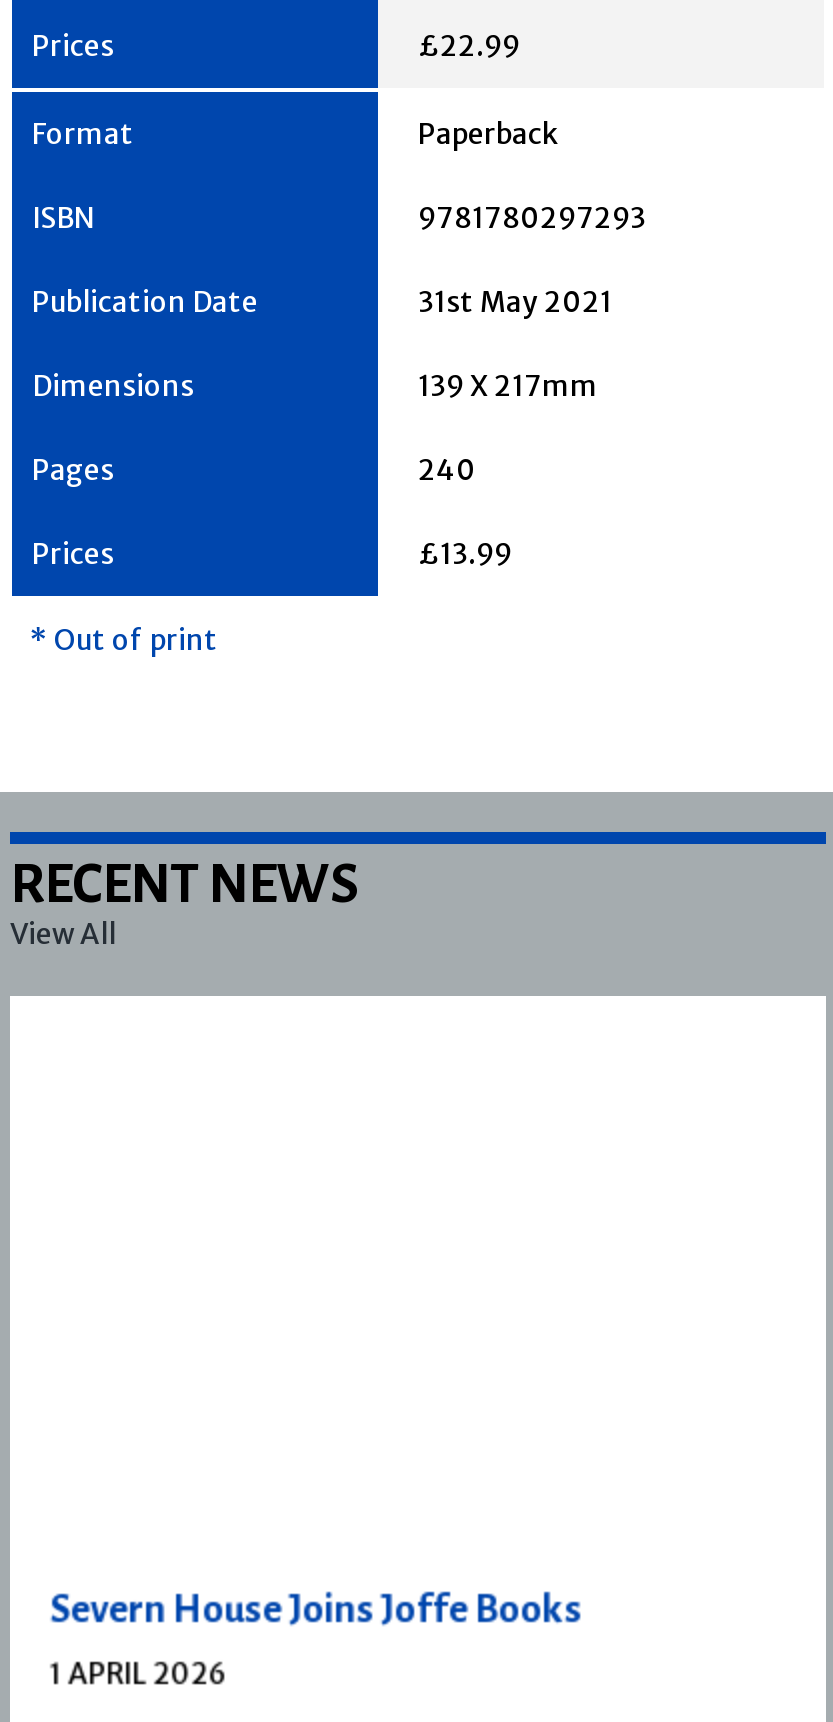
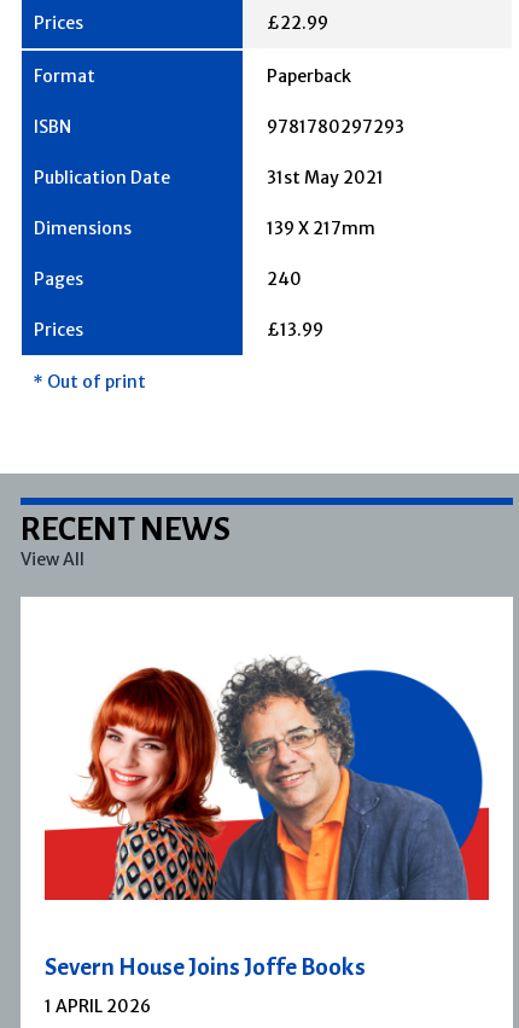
+ [image]
